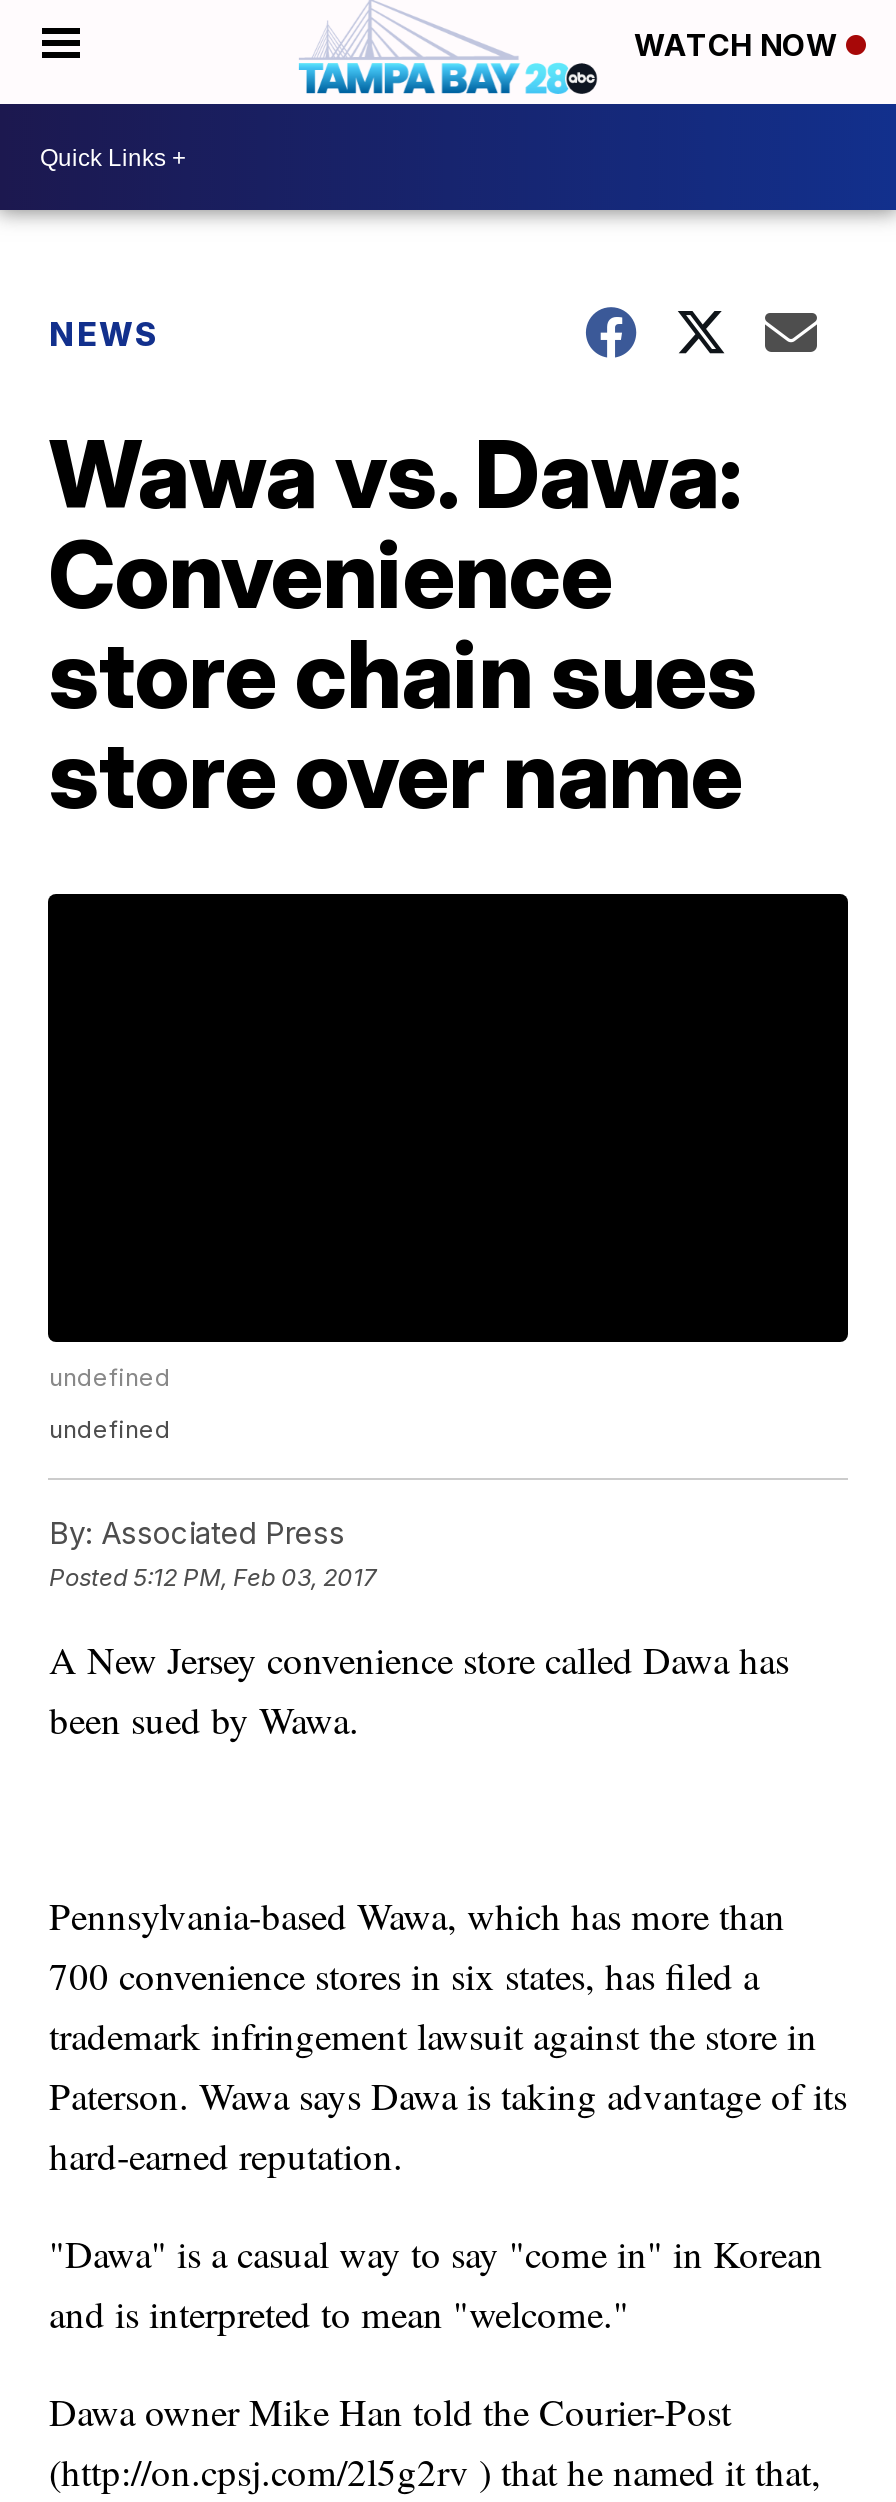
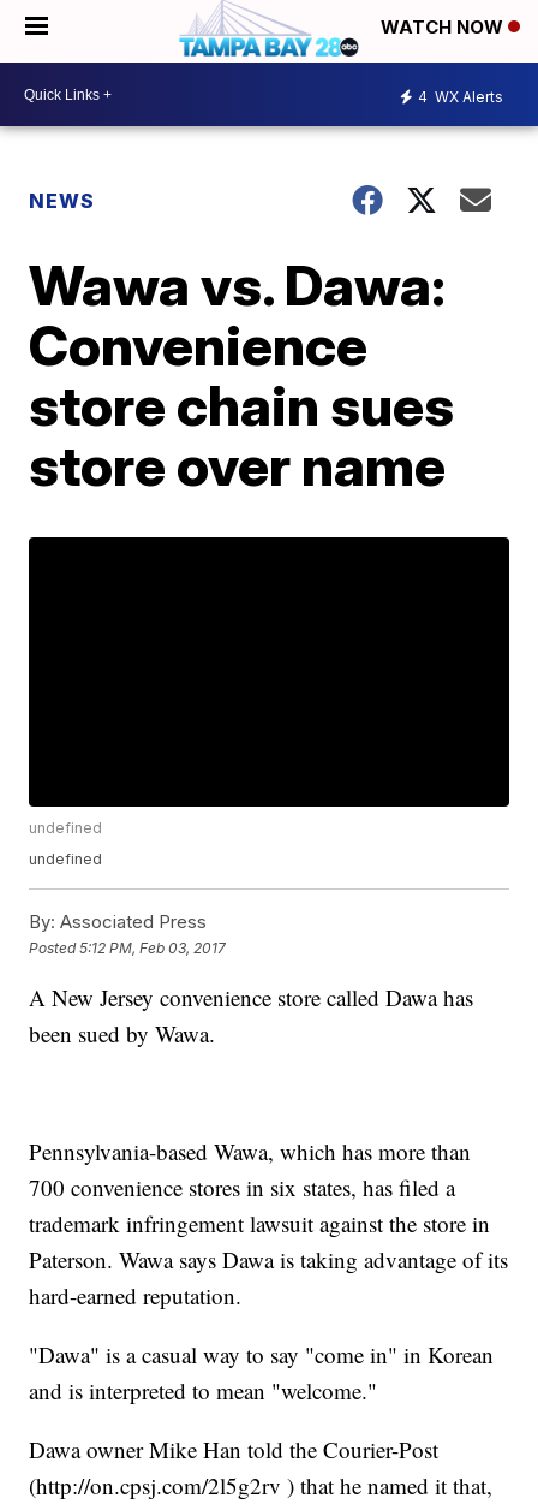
+ 4 WX Alerts
